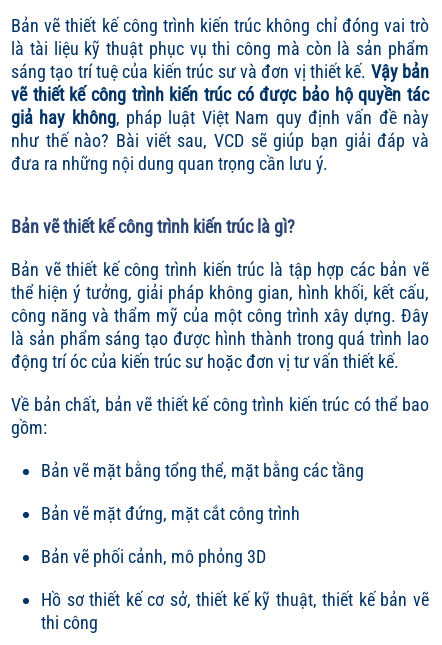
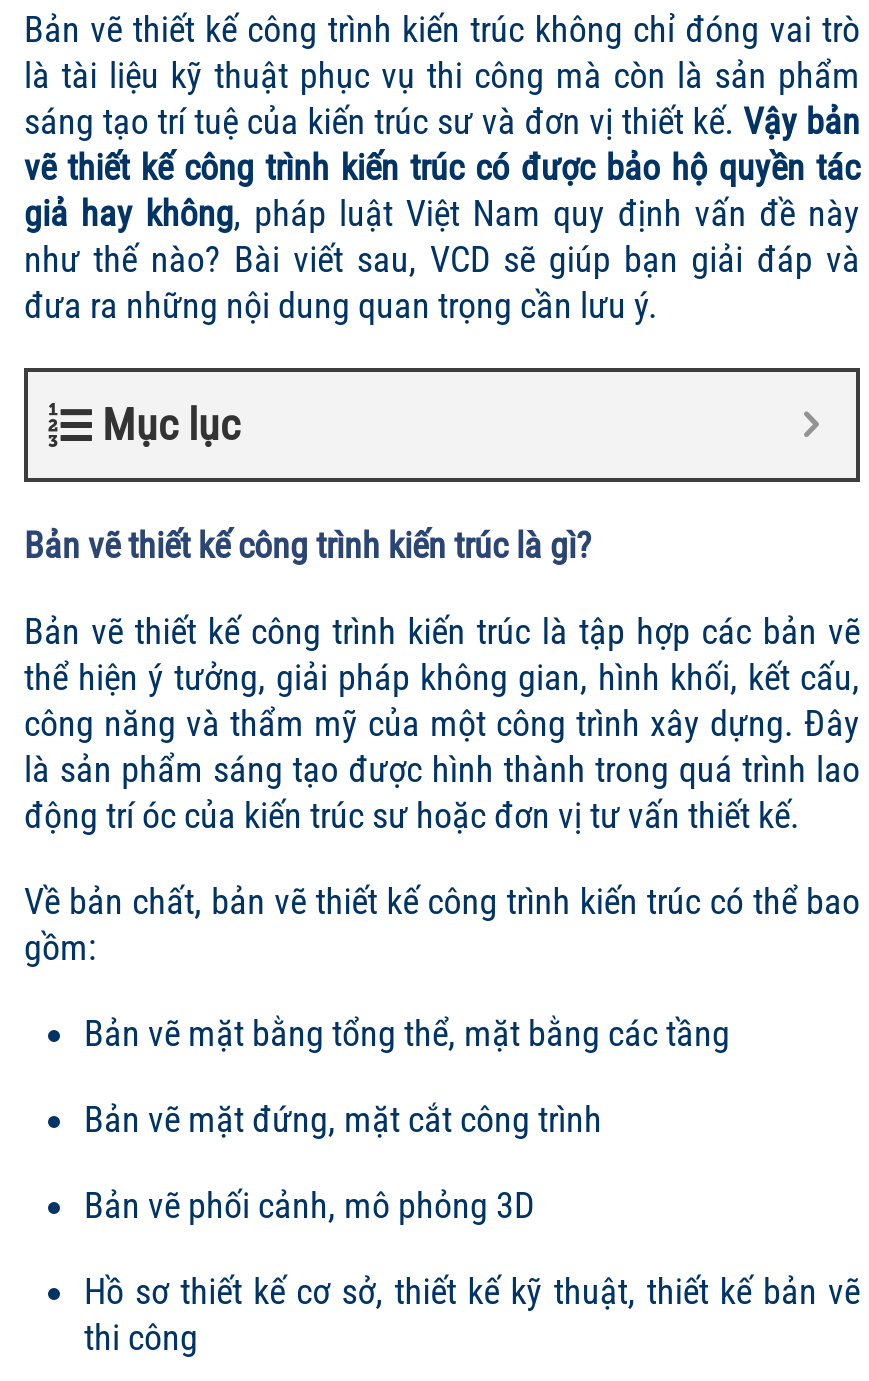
+ Mục lục
